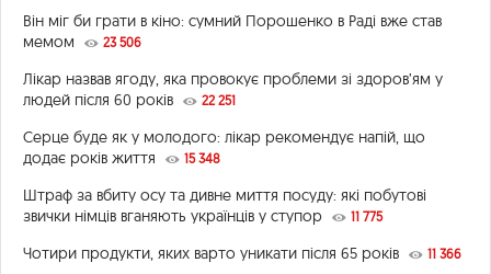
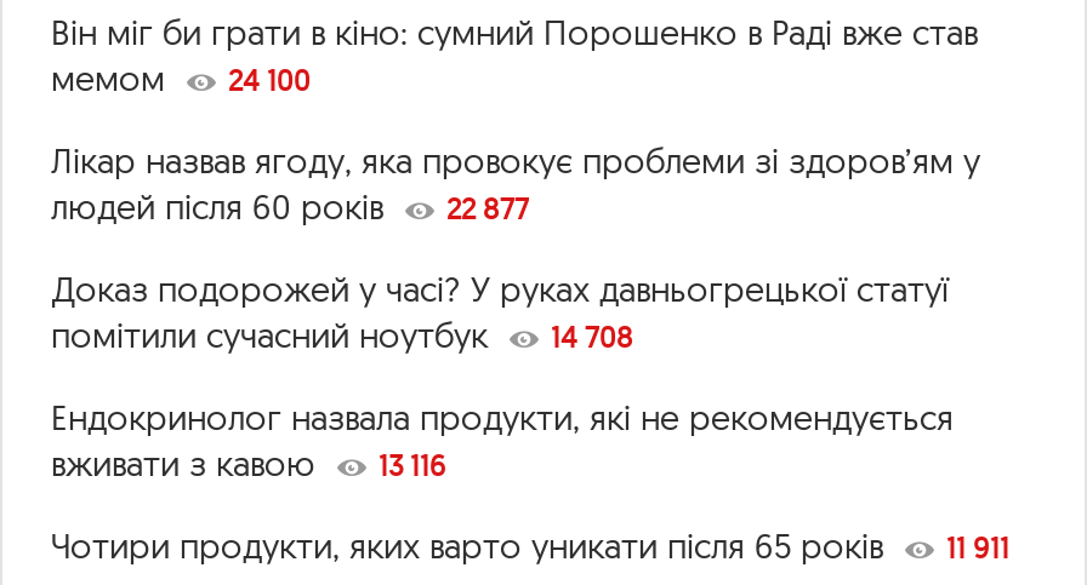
- мемом 23 506
+ мемом 24 100

- людей після 60 років 22 251
+ людей після 60 років 22 877

- Серце буде як у молодого: лікар рекомендує напій, що
- додає років життя
- 15 348
+ Доказ подорожей у часі? У руках давньогрецької статуї
+ помітили сучасний ноутбук
+ 14 708

- Штраф за вбиту осу та дивне миття посуду: які побутові
- звички німців вганяють українців у ступор
- 11 775
+ Ендокринолог назвала продукти, які не рекомендується
+ вживати з кавою
+ 13 116

- Чотири продукти, яких варто уникати після 65 років 11 366
+ Чотири продукти, яких варто уникати після 65 років 11 911
